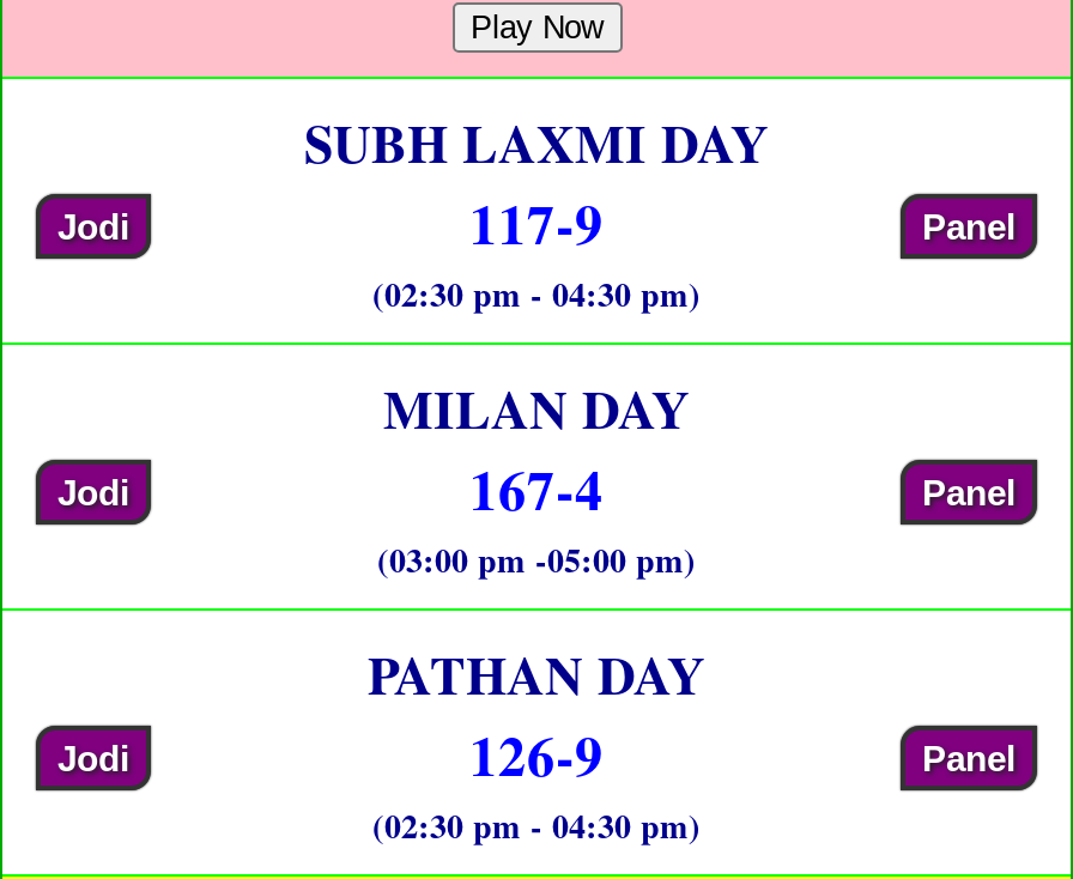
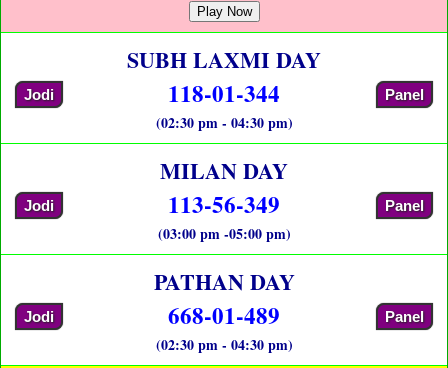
- 117-9
+ 118-01-344

- 167-4
+ 113-56-349

- 126-9
+ 668-01-489
